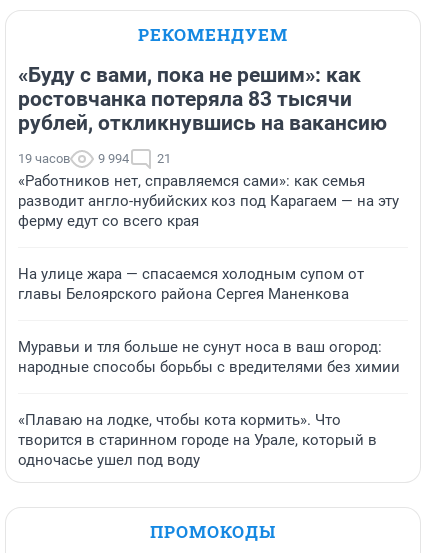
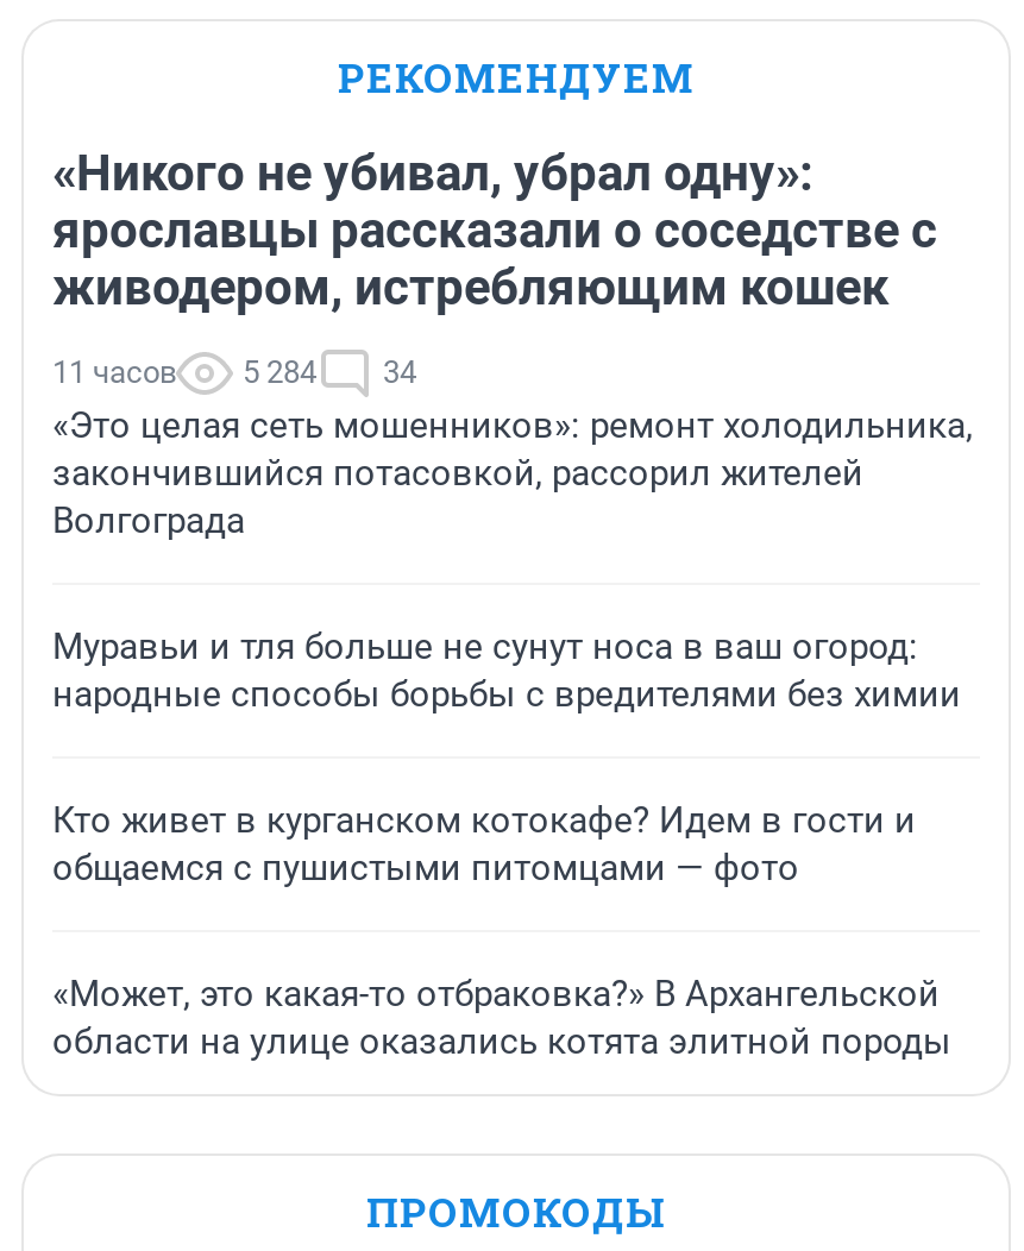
- «Буду с вами, пока не решим»: как
- ростовчанка потеряла 83 тысячи
- рублей, откликнувшись на вакансию
- 19 часов
- 9 994
- 21
- «Работников нет, справляемся сами»: как семья
- разводит англо-нубийских коз под Карагаем — на эту
- ферму едут со всего края
- На улице жара — спасаемся холодным супом от
- главы Белоярского района Сергея Маненкова
+ «Никого не убивал, убрал одну»:
+ ярославцы рассказали о соседстве с
+ живодером, истребляющим кошек
+ 11 часов
+ 5 284
+ 34
+ «Это целая сеть мошенников»: ремонт холодильника,
+ закончившийся потасовкой, рассорил жителей
+ Волгограда

moved up: Муравьи и тля больше не сунут носа в ваш огород: | народные способы борьбы с вредителями без химии

- «Плаваю на лодке, чтобы кота кормить». Что
- творится в старинном городе на Урале, который в
- одночасье ушел под воду
+ Кто живет в курганском котокафе? Идем в гости и
+ общаемся с пушистыми питомцами — фото
+ «Может, это какая-то отбраковка?» В Архангельской
+ области на улице оказались котята элитной породы
